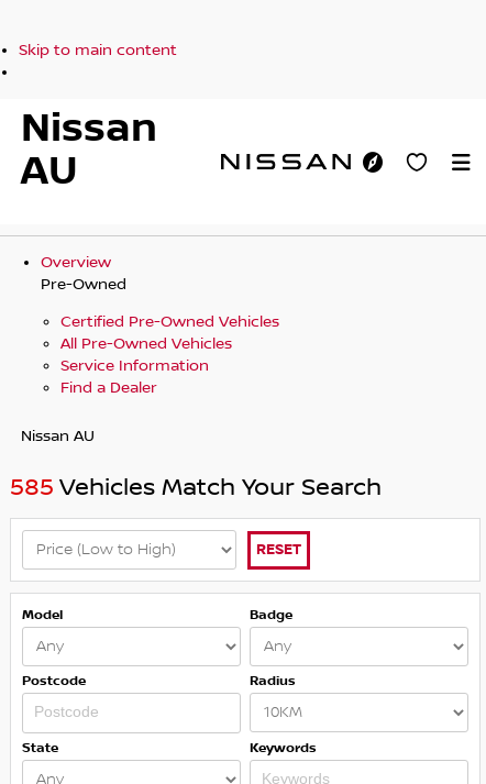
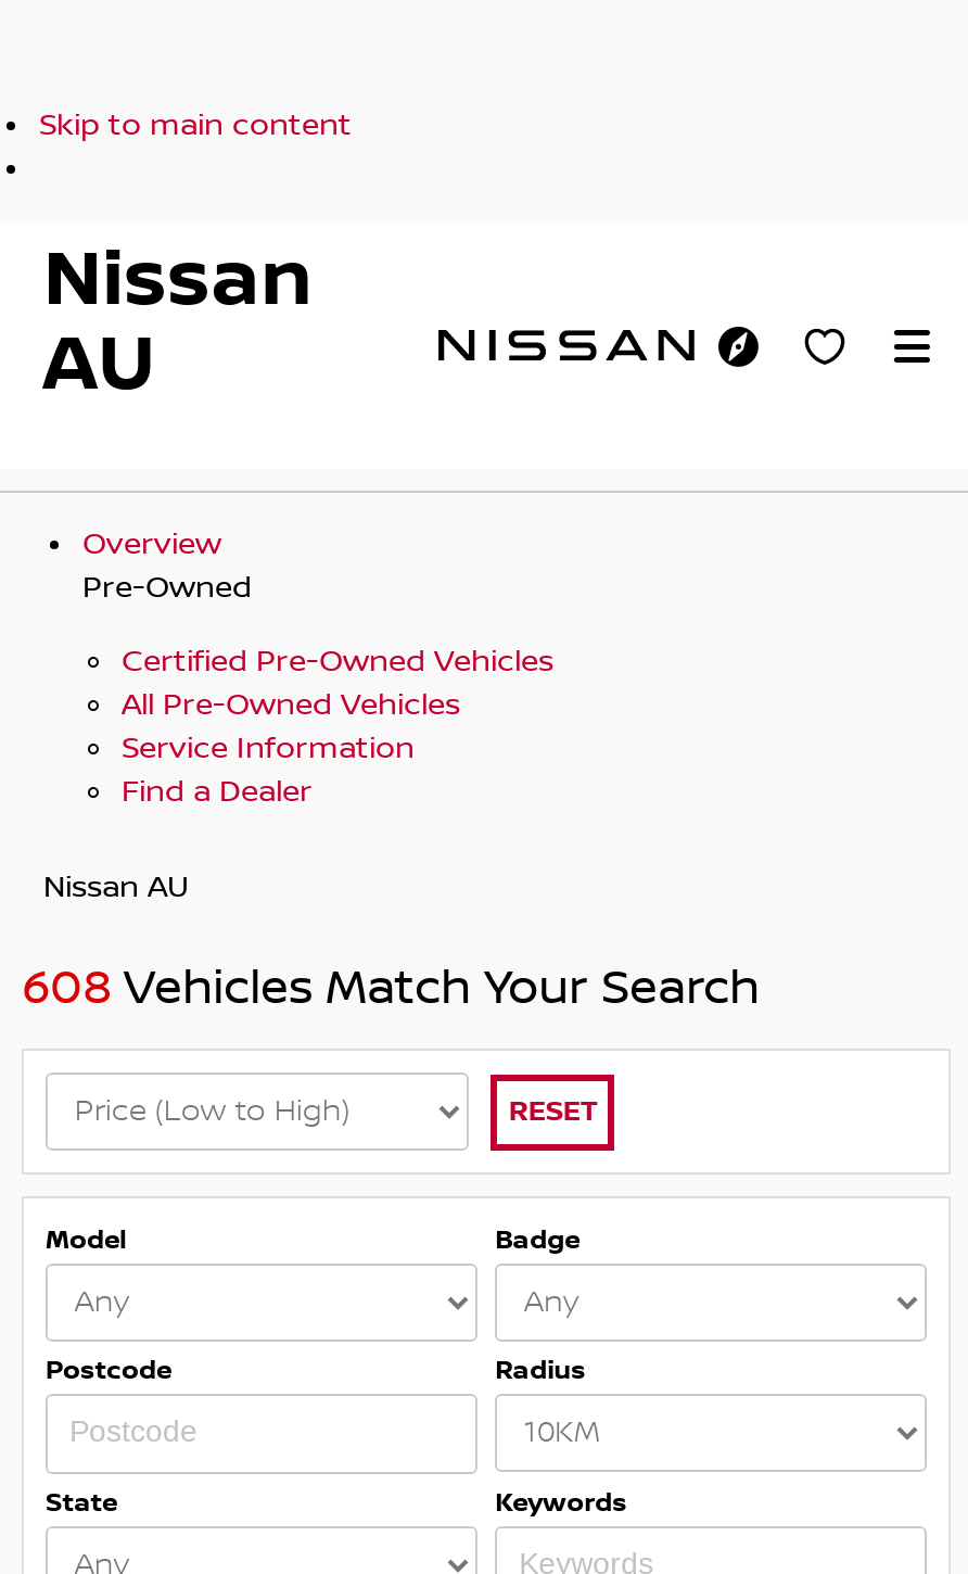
- 585 Vehicles Match Your Search
+ 608 Vehicles Match Your Search
